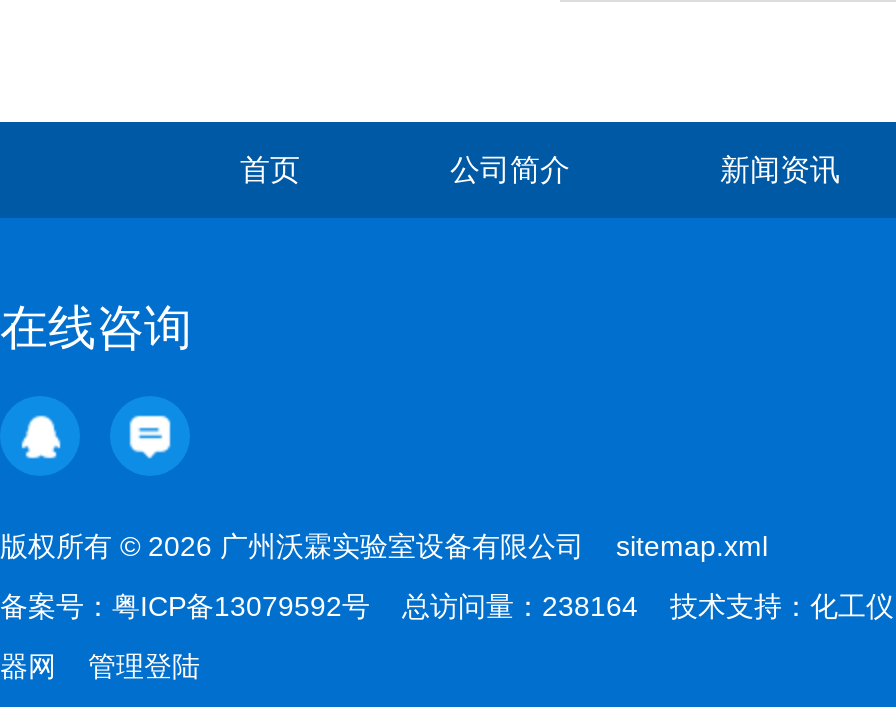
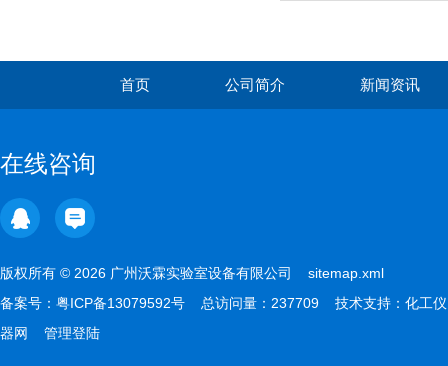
- 备案号：粤ICP备13079592号总访问量：238164 技术支持：化工仪
+ 备案号：粤ICP备13079592号总访问量：237709 技术支持：化工仪
